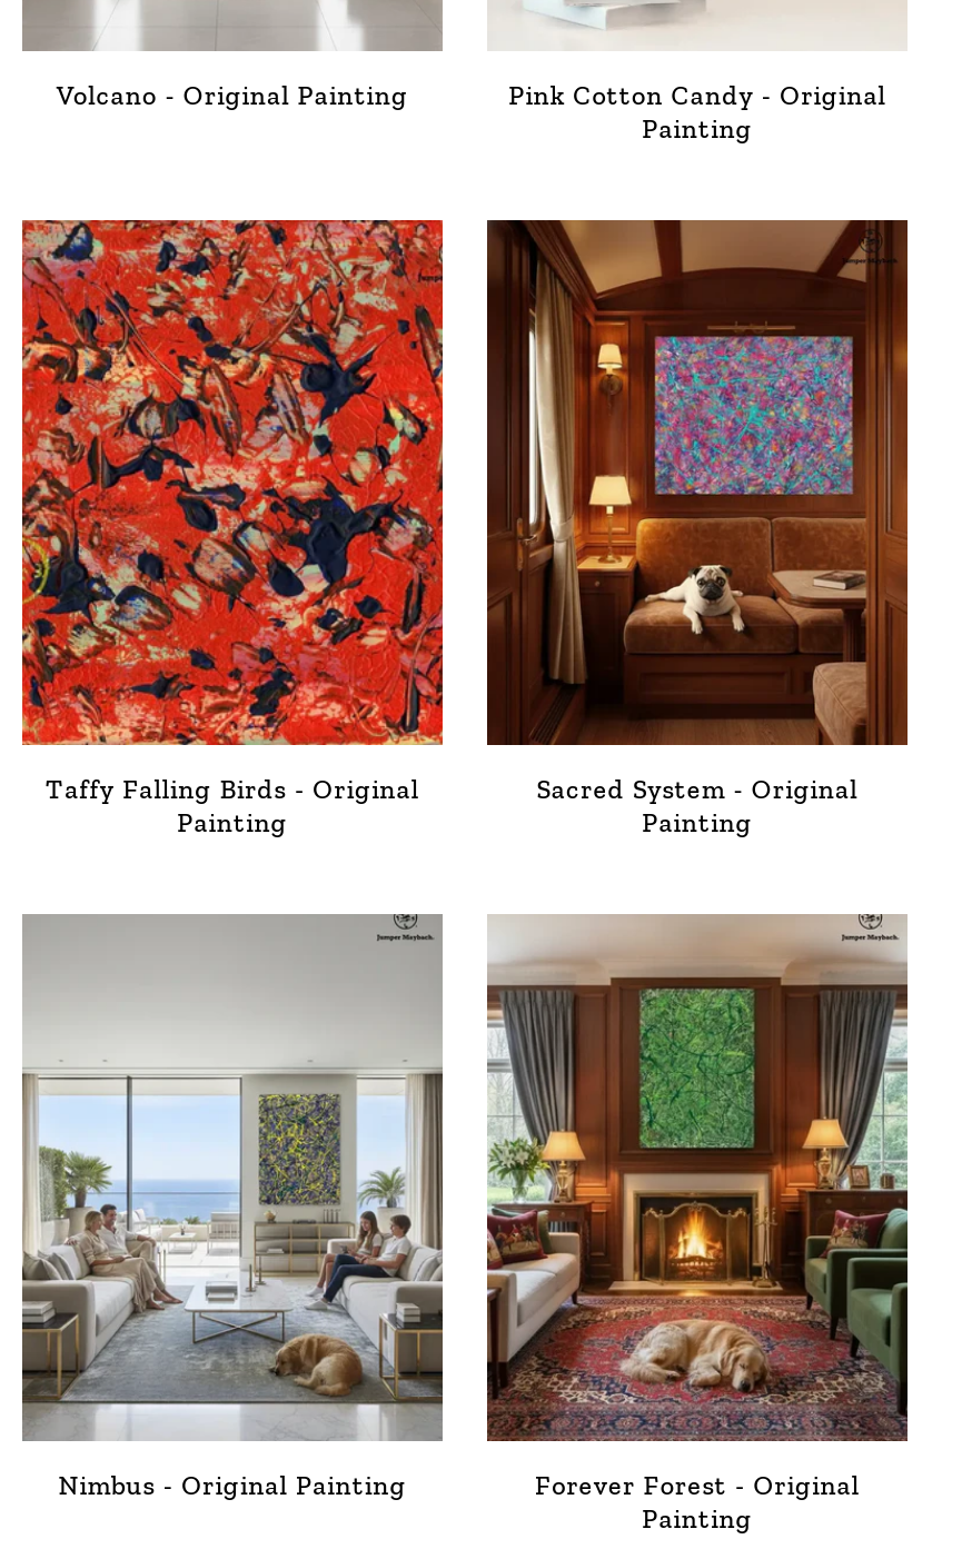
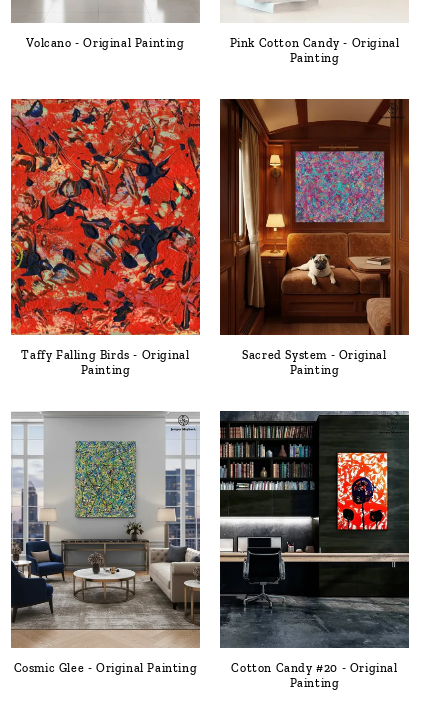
- [image]
+ [image]

- [image]
- Nimbus - Original Painting
- Forever Forest - Original
+ [image]
+ Cosmic Glee - Original Painting
+ Cotton Candy #20 - Original
